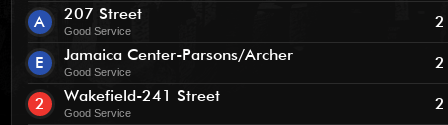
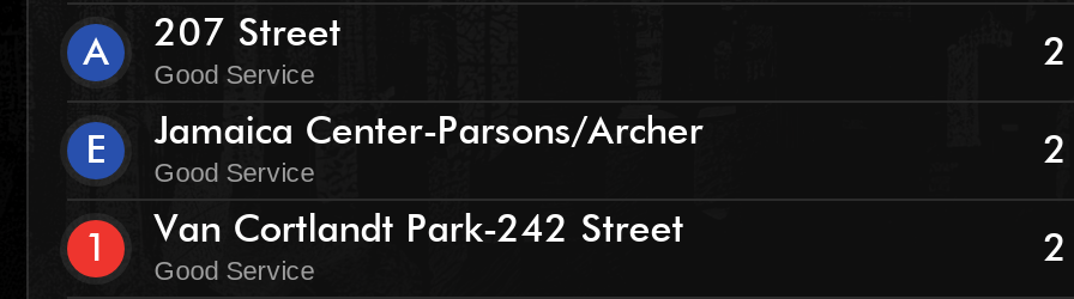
- 2
- Wakefield-241 Street
+ 1
+ Van Cortlandt Park-242 Street
